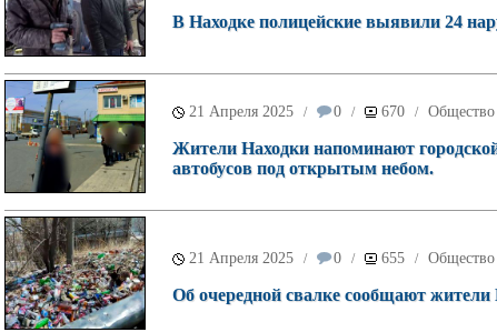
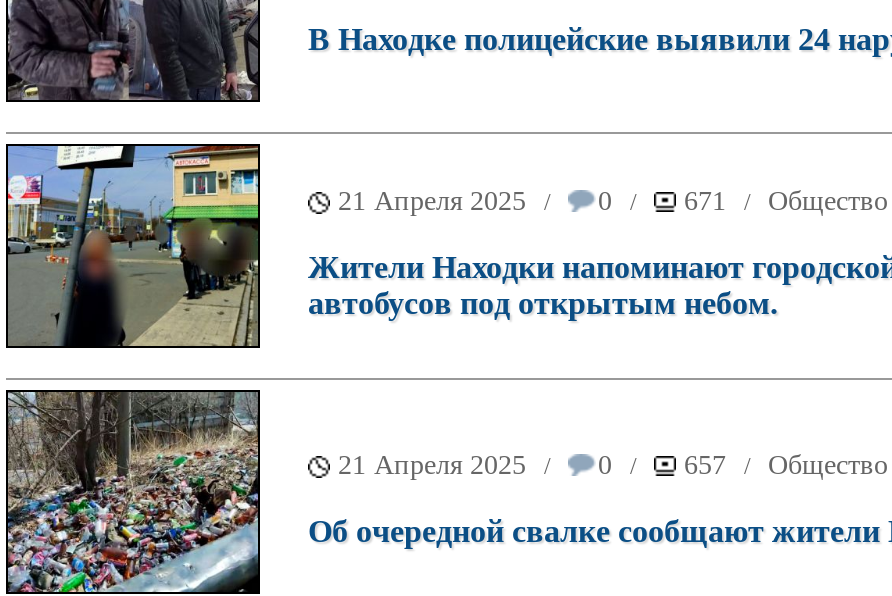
- 21 Апреля 2025 / 0 / 670 / Общество
+ 21 Апреля 2025 / 0 / 671 / Общество

- 21 Апреля 2025 / 0 / 655 / Общество
+ 21 Апреля 2025 / 0 / 657 / Общество
